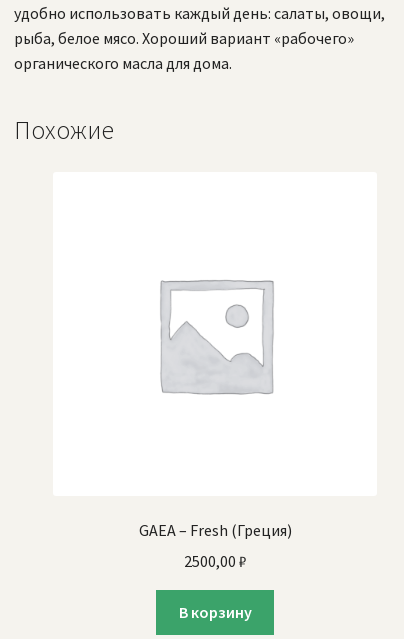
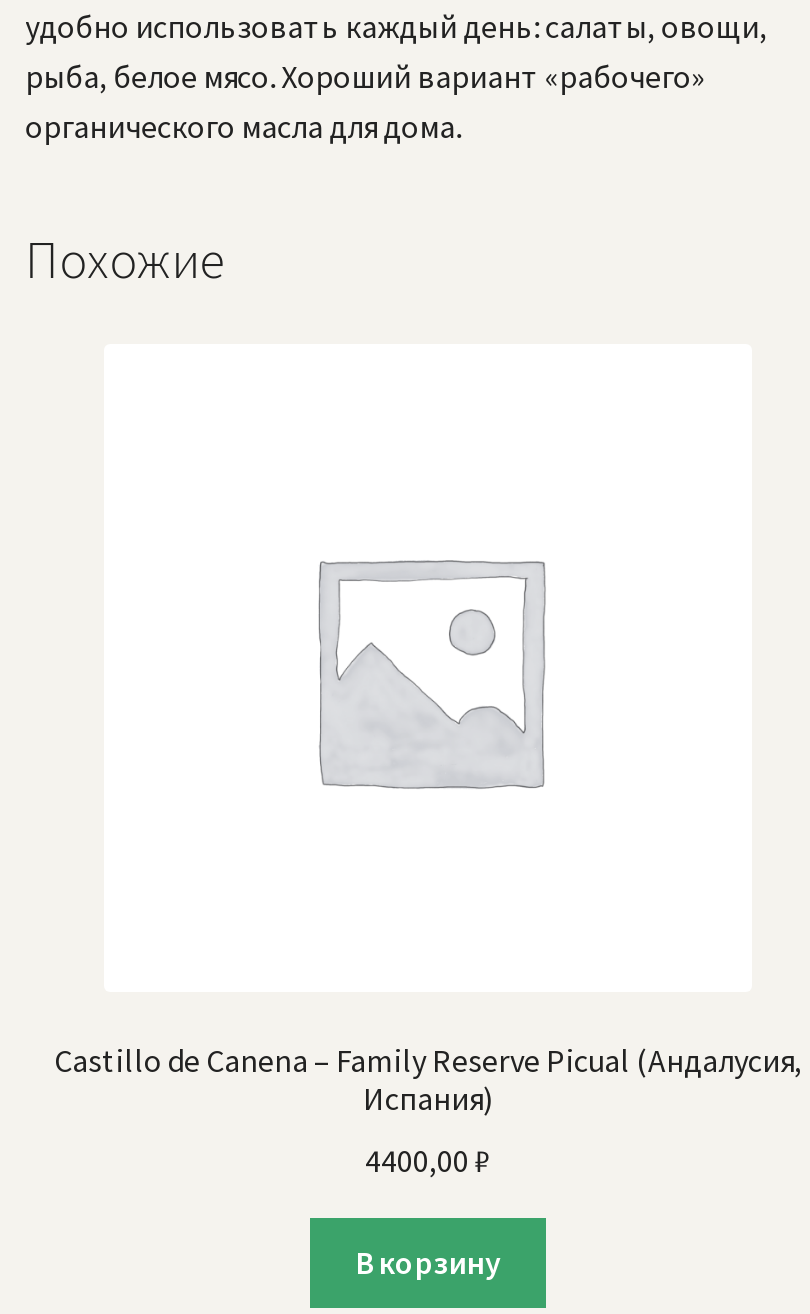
- GAEA – Fresh (Греция)
+ Castillo de Canena – Family Reserve Picual (Андалусия,
+ Испания)

- 2500,00 ₽
+ 4400,00 ₽
